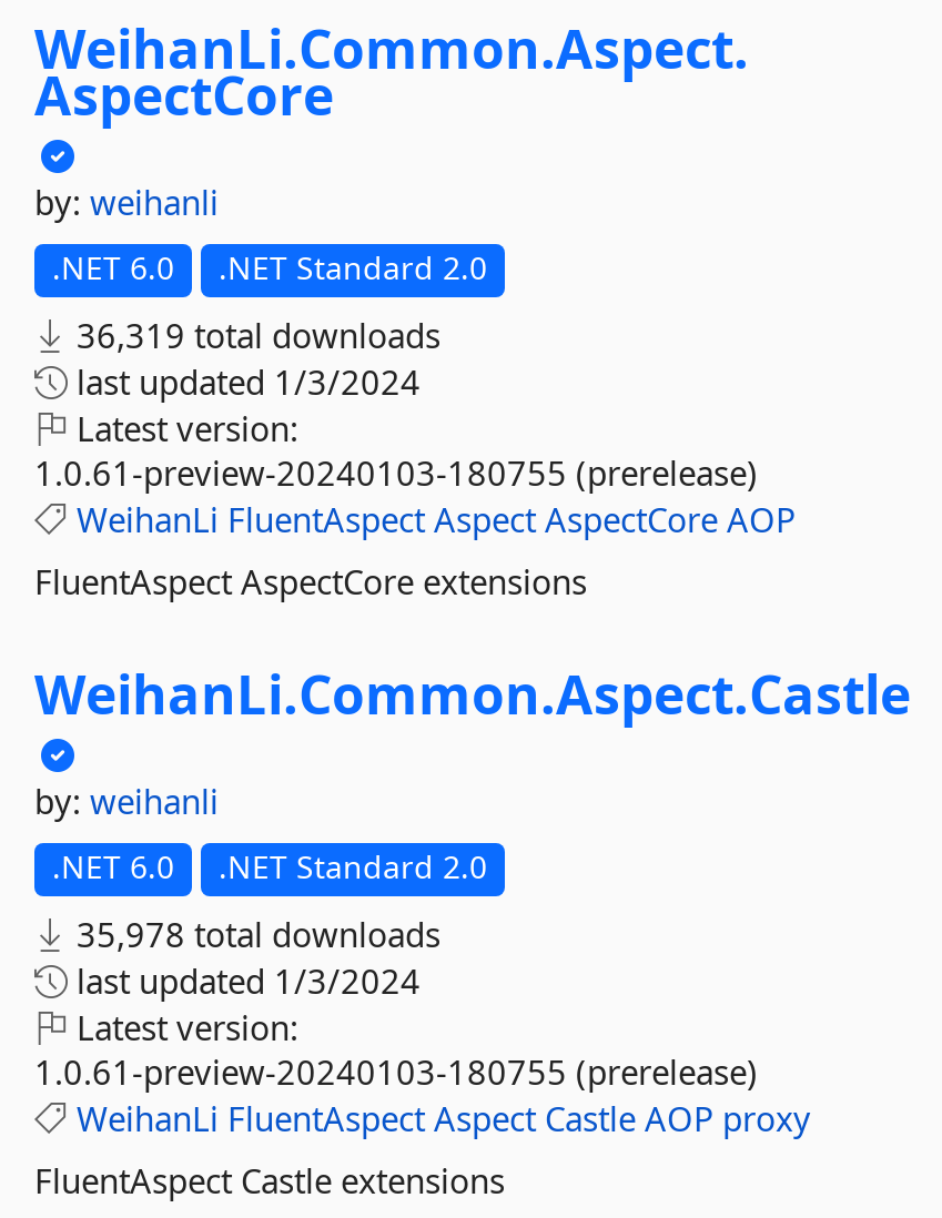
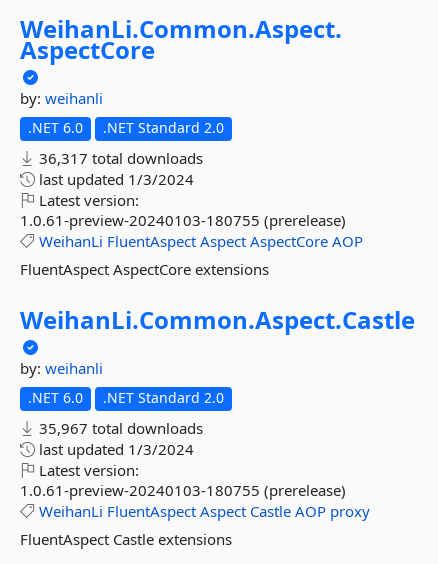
- 36,319 total downloads
+ 36,317 total downloads

- 35,978 total downloads
+ 35,967 total downloads
